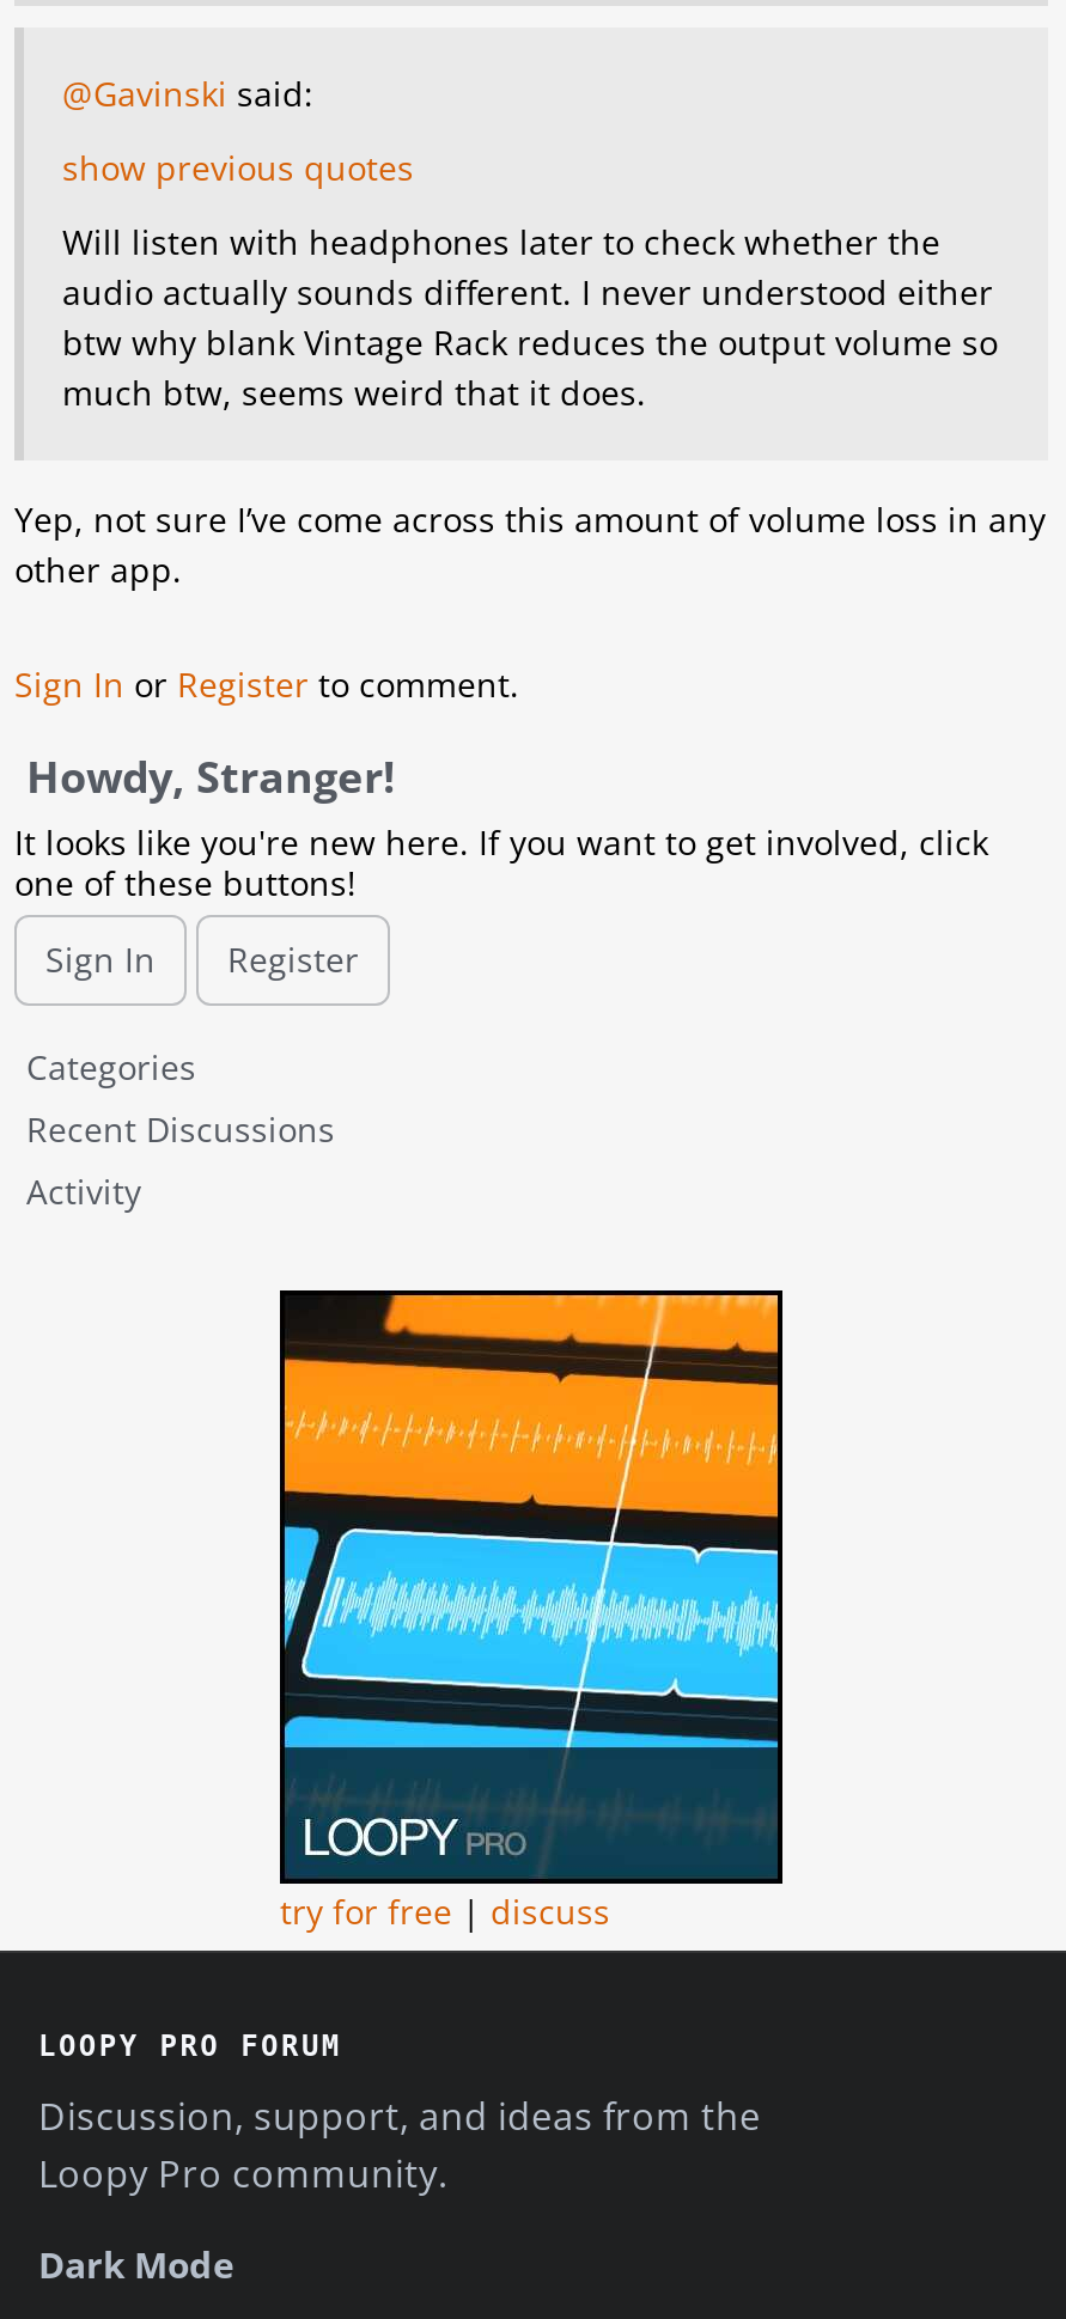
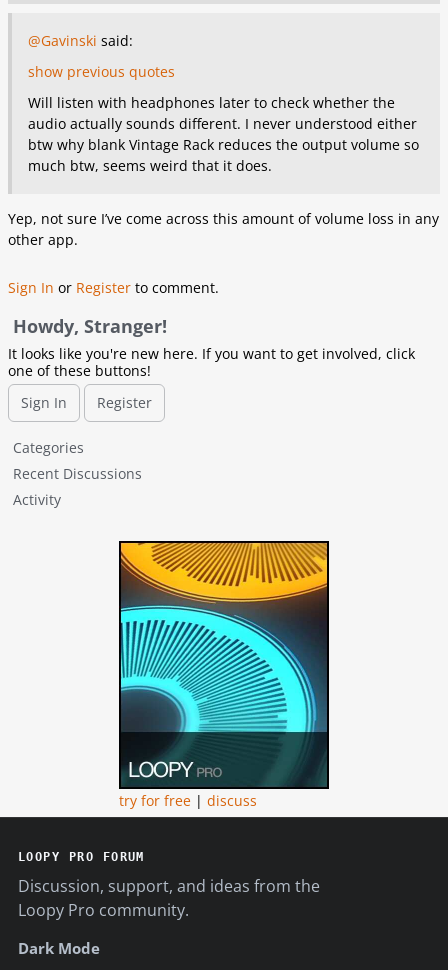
- [image]
+ [image]
